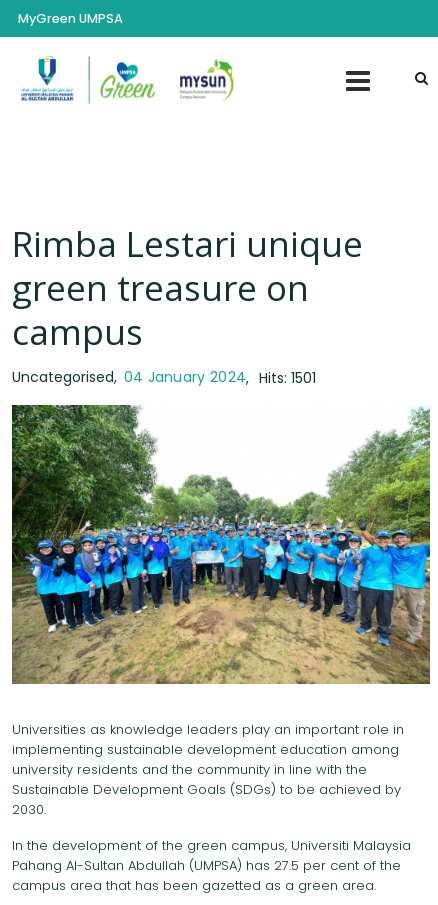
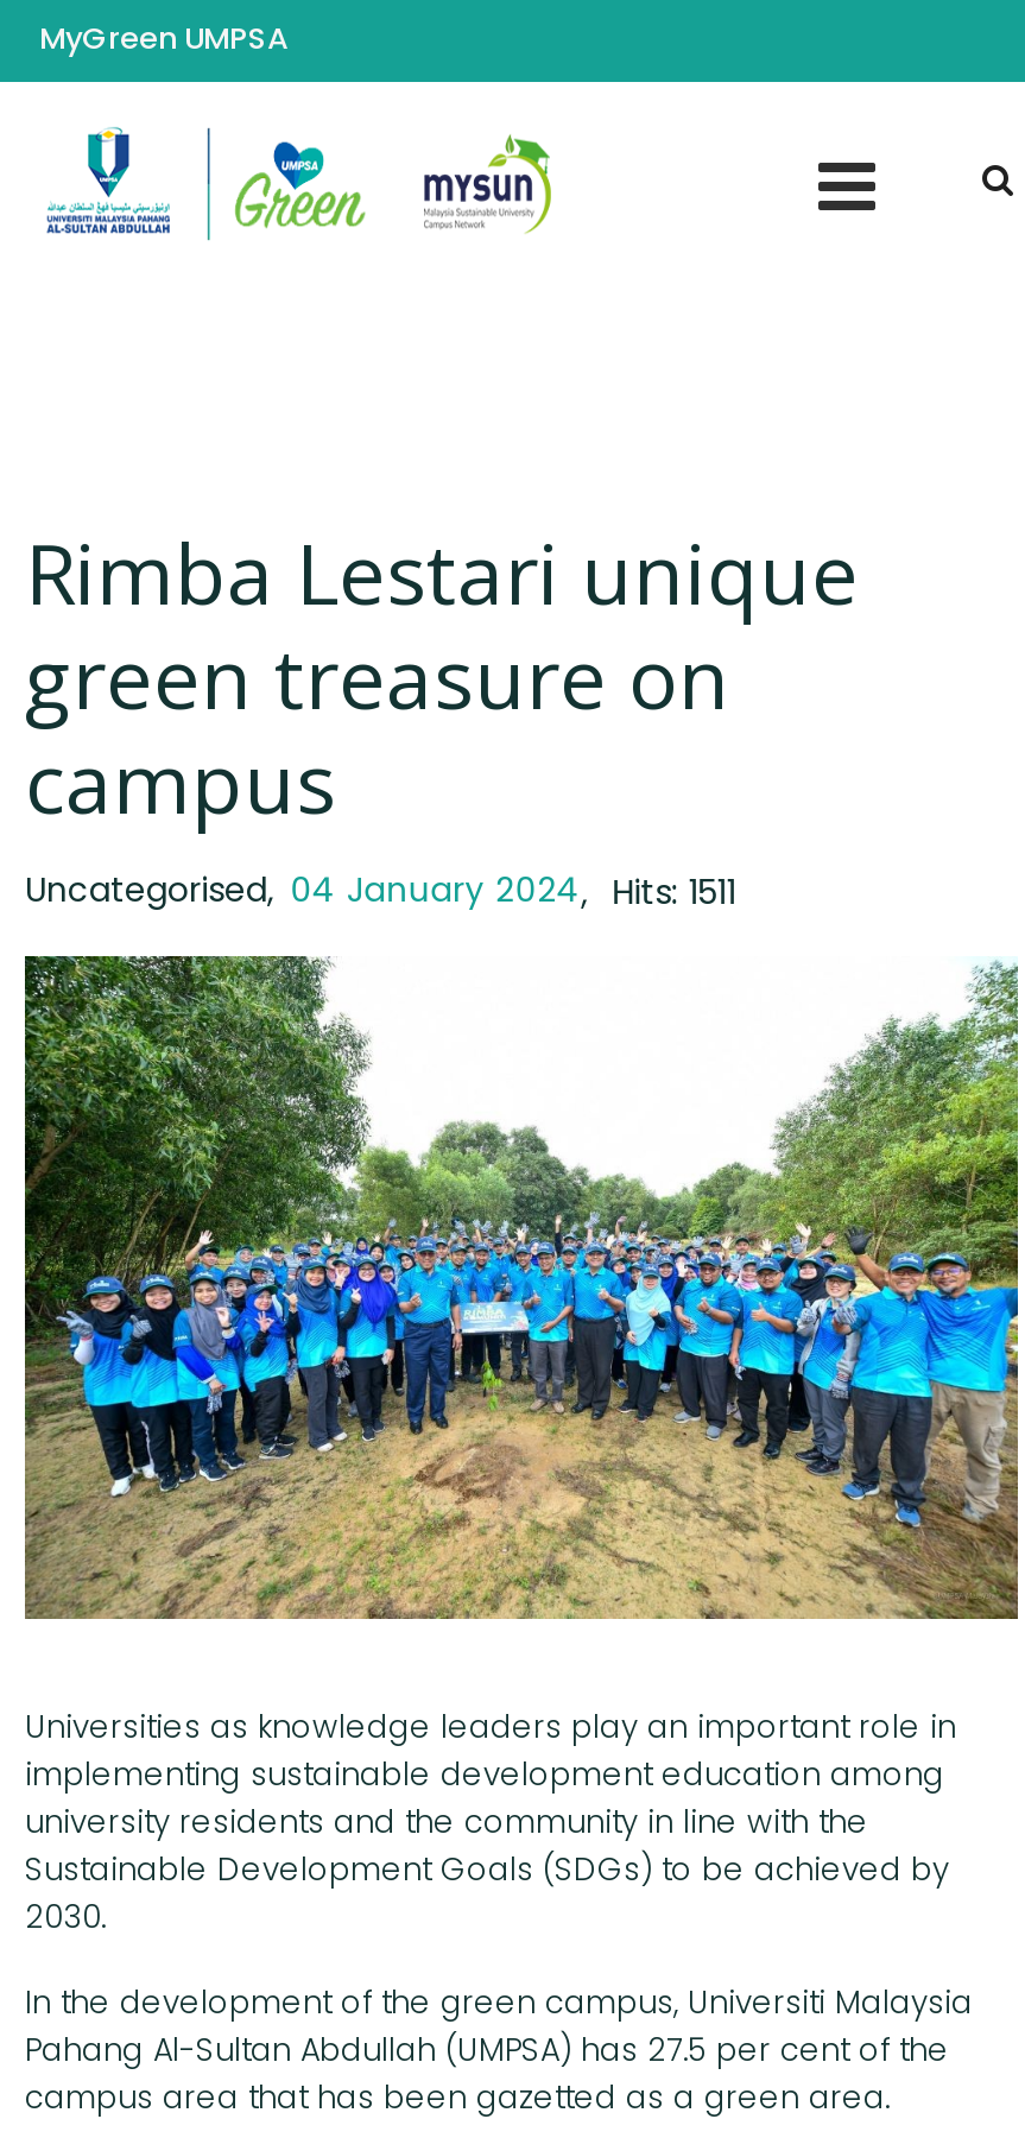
- Uncategorised 04 January 2024 Hits: 1501
+ Uncategorised 04 January 2024 Hits: 1511
